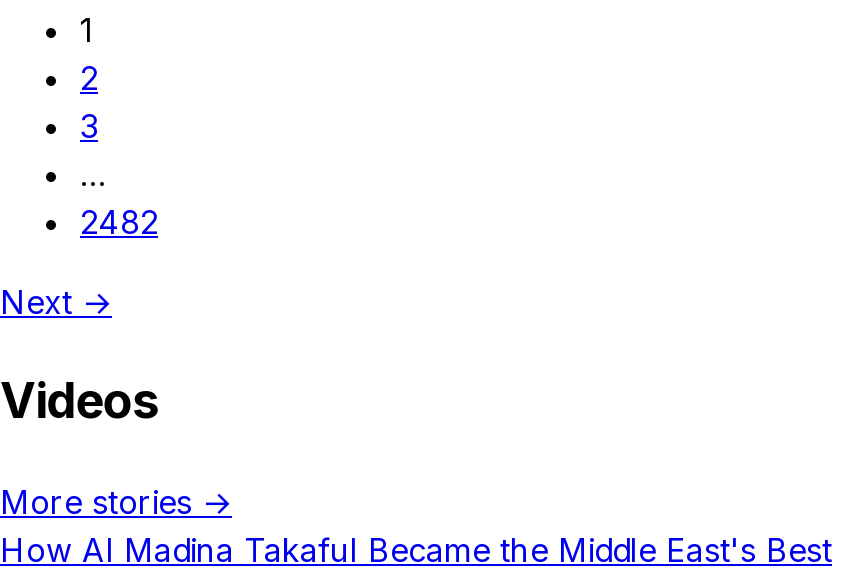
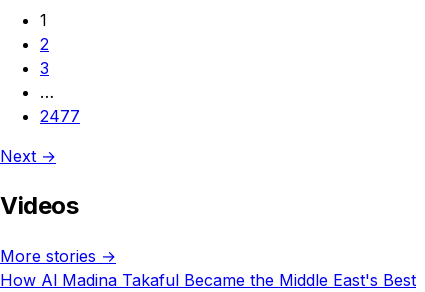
- 2482
+ 2477
